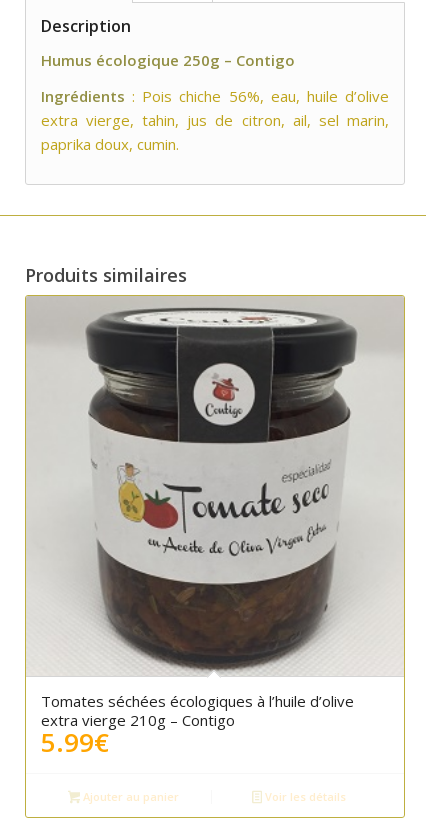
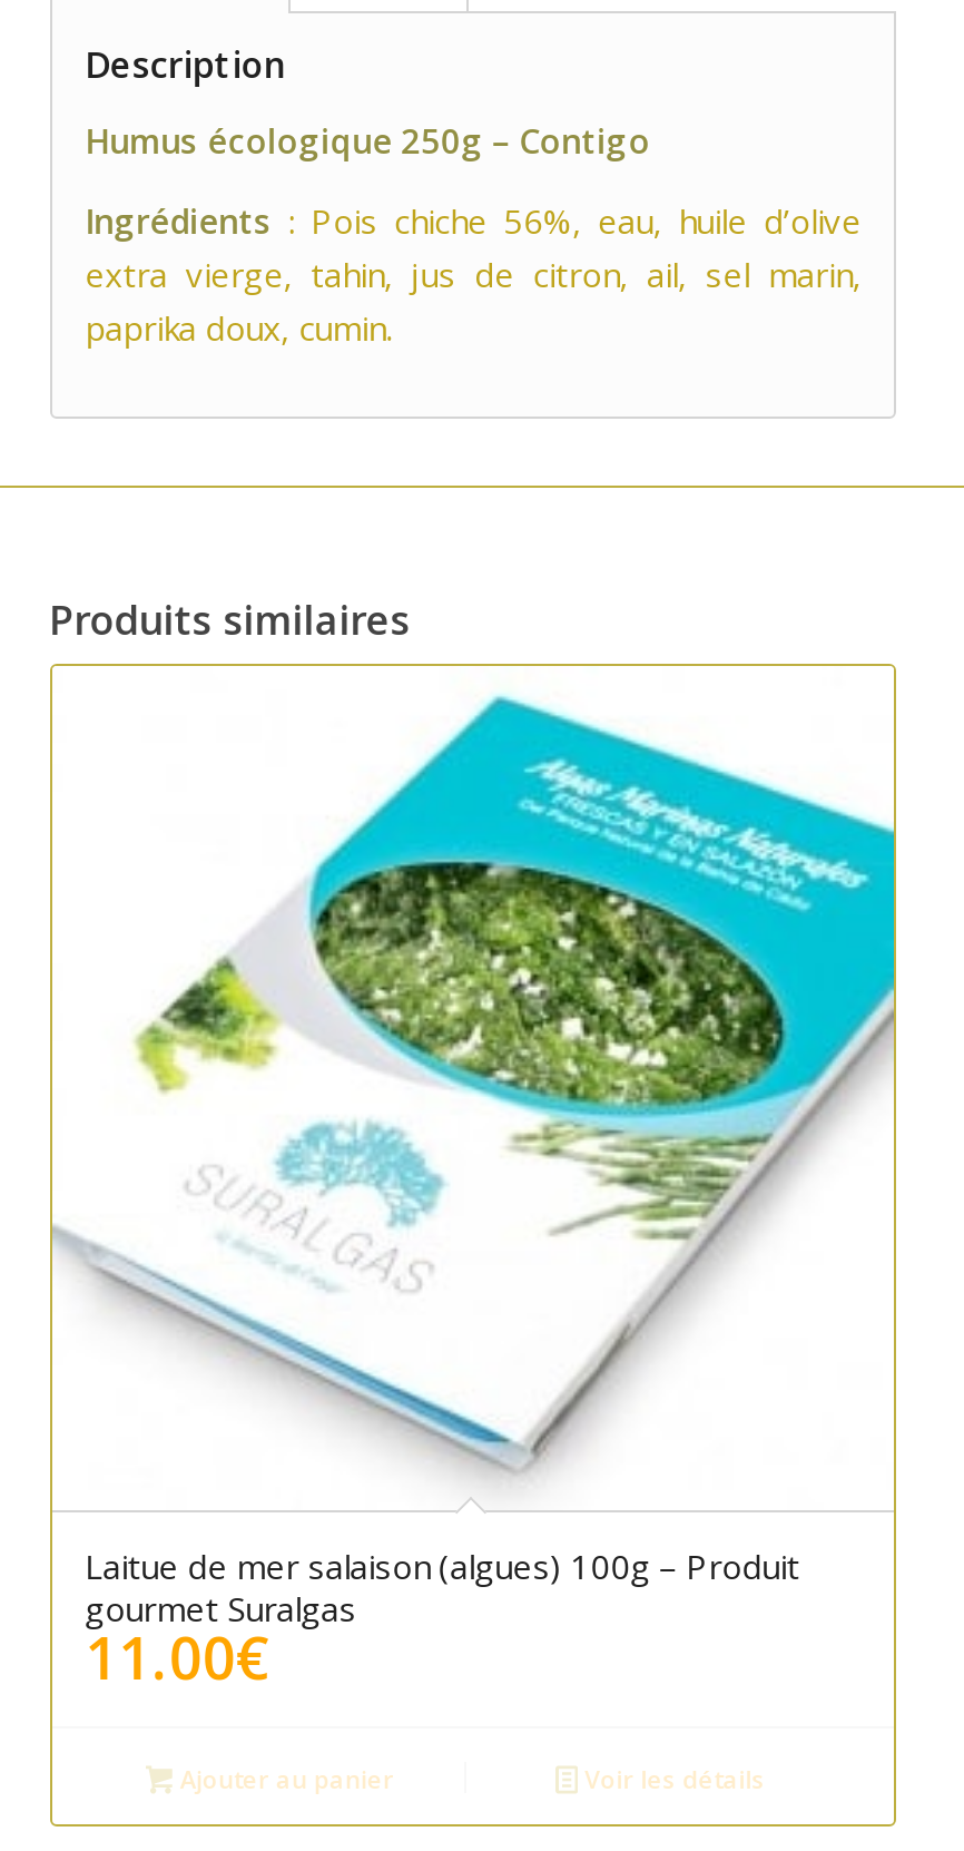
- [image]
- Tomates séchées écologiques à l’huile d’olive
- extra vierge 210g – Contigo
- 5.99€
+ [image]
+ Laitue de mer salaison (algues) 100g – Produit
+ gourmet Suralgas
+ 11.00€
